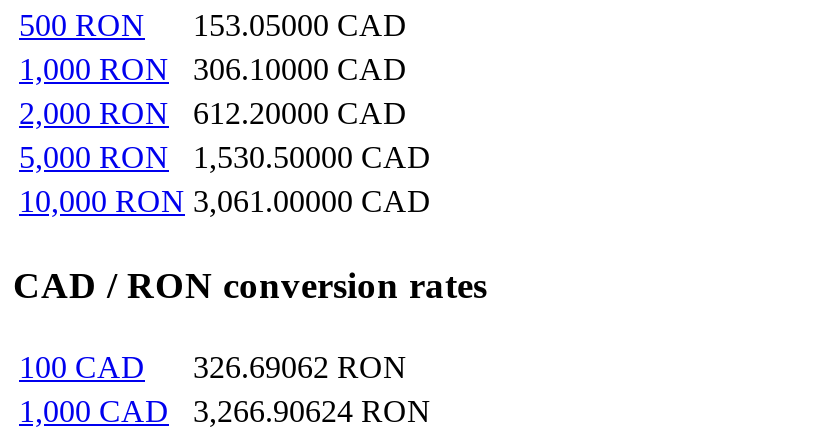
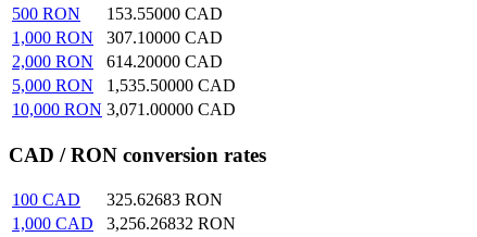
- 500 RON 153.05000 CAD
+ 500 RON 153.55000 CAD

- 1,000 RON 306.10000 CAD
+ 1,000 RON 307.10000 CAD

- 2,000 RON 612.20000 CAD
+ 2,000 RON 614.20000 CAD

- 5,000 RON 1,530.50000 CAD
+ 5,000 RON 1,535.50000 CAD

- 10,000 RON 3,061.00000 CAD
+ 10,000 RON 3,071.00000 CAD

- 100 CAD 326.69062 RON
+ 100 CAD 325.62683 RON

- 1,000 CAD 3,266.90624 RON
+ 1,000 CAD 3,256.26832 RON
